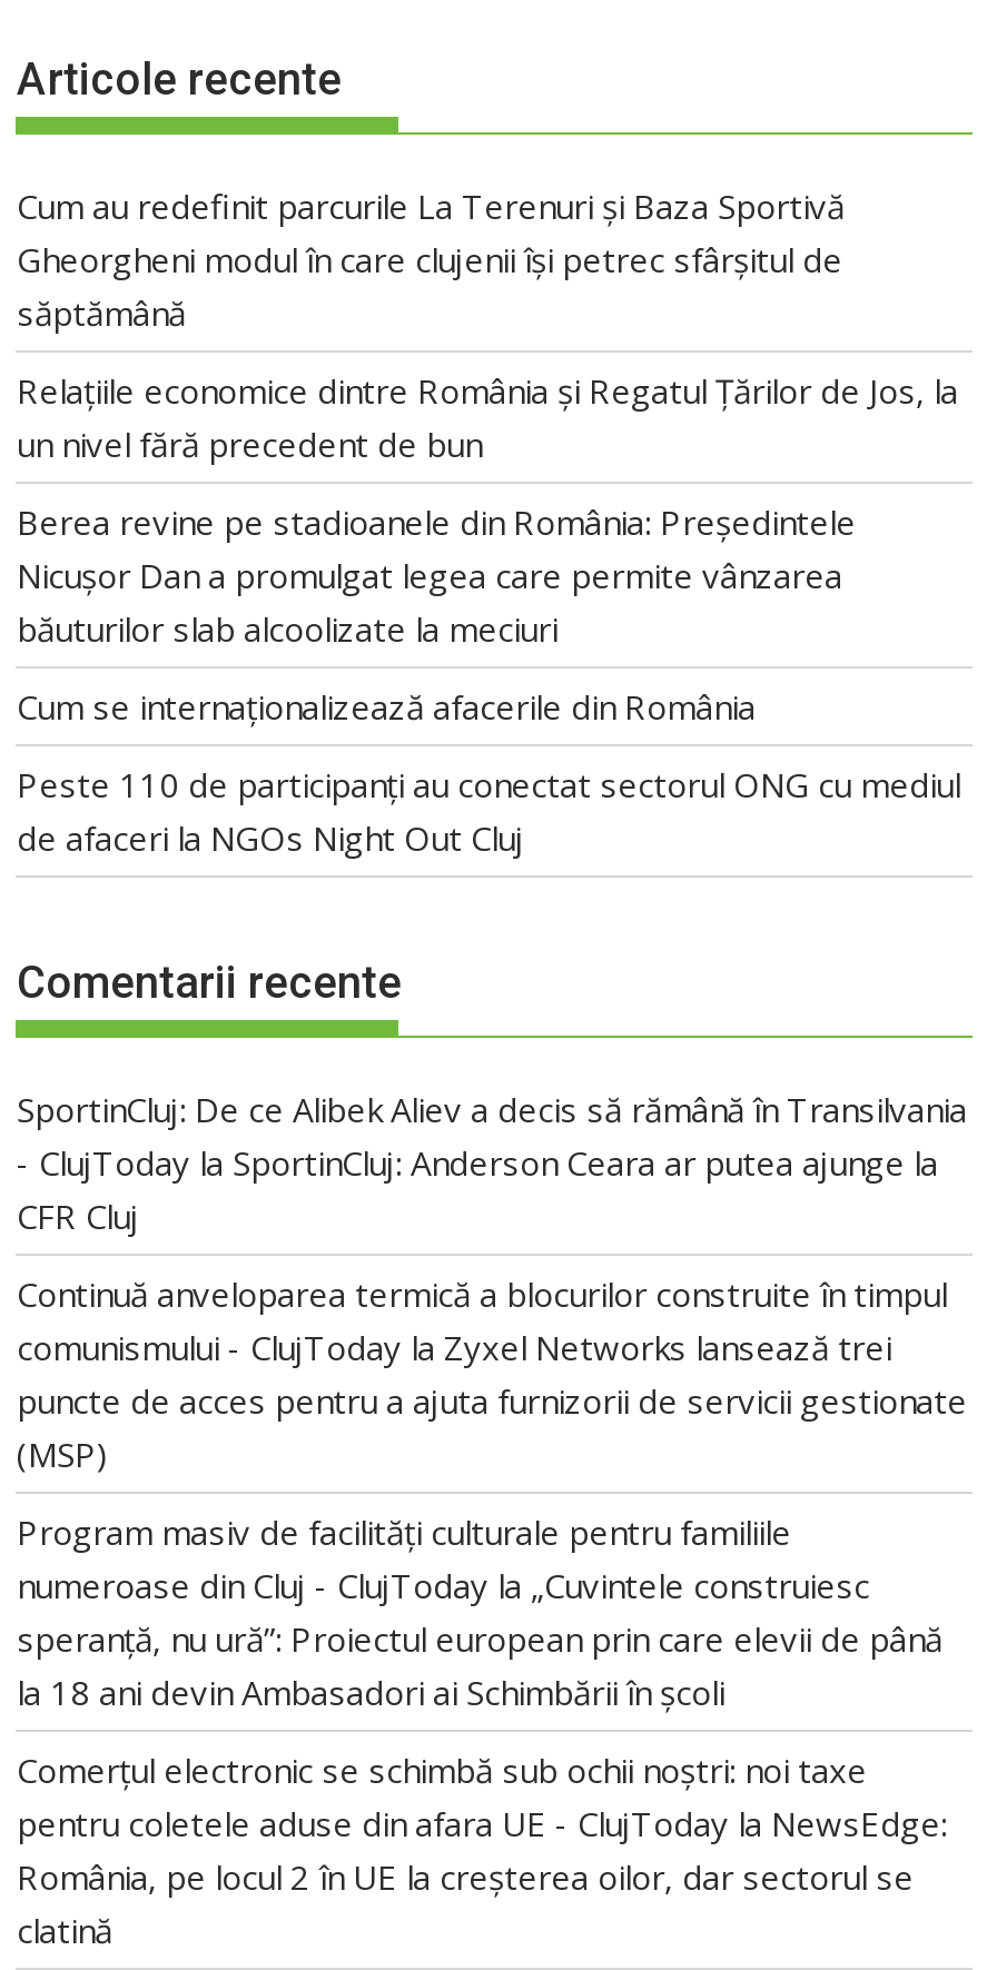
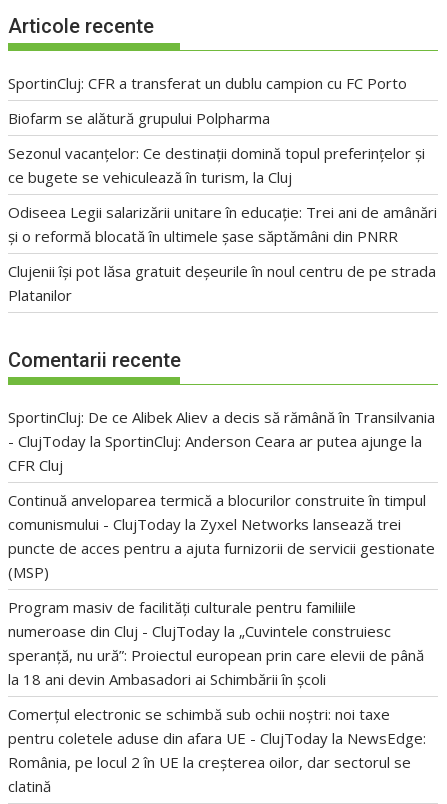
- Cum au redefinit parcurile La Terenuri și Baza Sportivă
- Gheorgheni modul în care clujenii își petrec sfârșitul de
- săptămână
+ SportinCluj: CFR a transferat un dublu campion cu FC Porto

- Relațiile economice dintre România și Regatul Țărilor de Jos, la
- un nivel fără precedent de bun
+ Biofarm se alătură grupului Polpharma

- Berea revine pe stadioanele din România: Președintele
- Nicușor Dan a promulgat legea care permite vânzarea
- băuturilor slab alcoolizate la meciuri
+ Sezonul vacanțelor: Ce destinații domină topul preferințelor și
+ ce bugete se vehiculează în turism, la Cluj

- Cum se internaționalizează afacerile din România
+ Odiseea Legii salarizării unitare în educație: Trei ani de amânări
+ și o reformă blocată în ultimele șase săptămâni din PNRR

- Peste 110 de participanți au conectat sectorul ONG cu mediul
- de afaceri la NGOs Night Out Cluj
+ Clujenii își pot lăsa gratuit deșeurile în noul centru de pe strada
+ Platanilor
